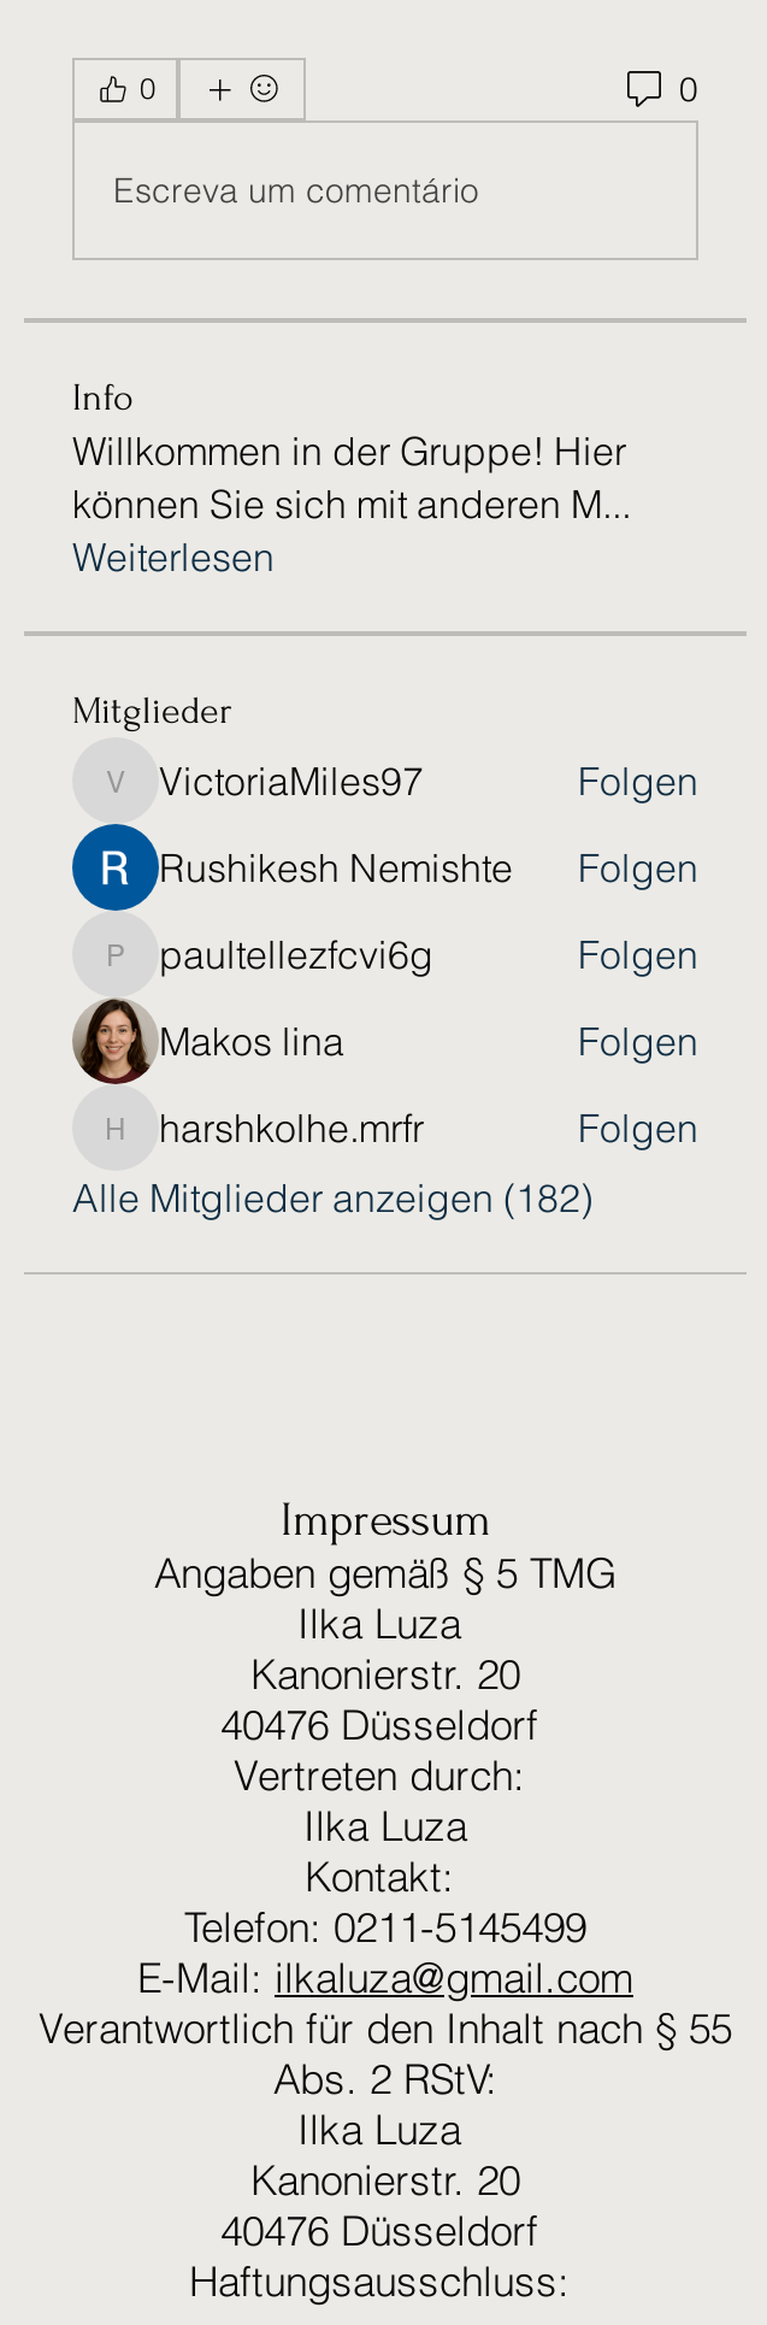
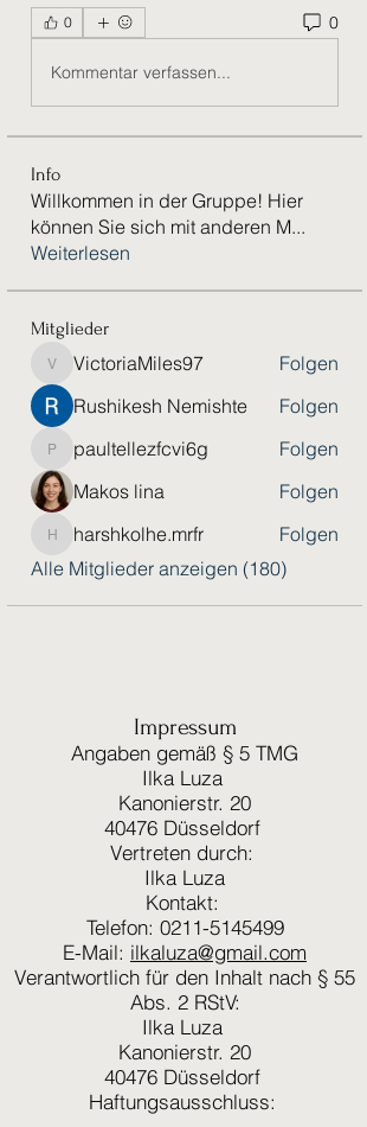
- Escreva um comentário
+ Kommentar verfassen...

- Alle Mitglieder anzeigen (182)
+ Alle Mitglieder anzeigen (180)
